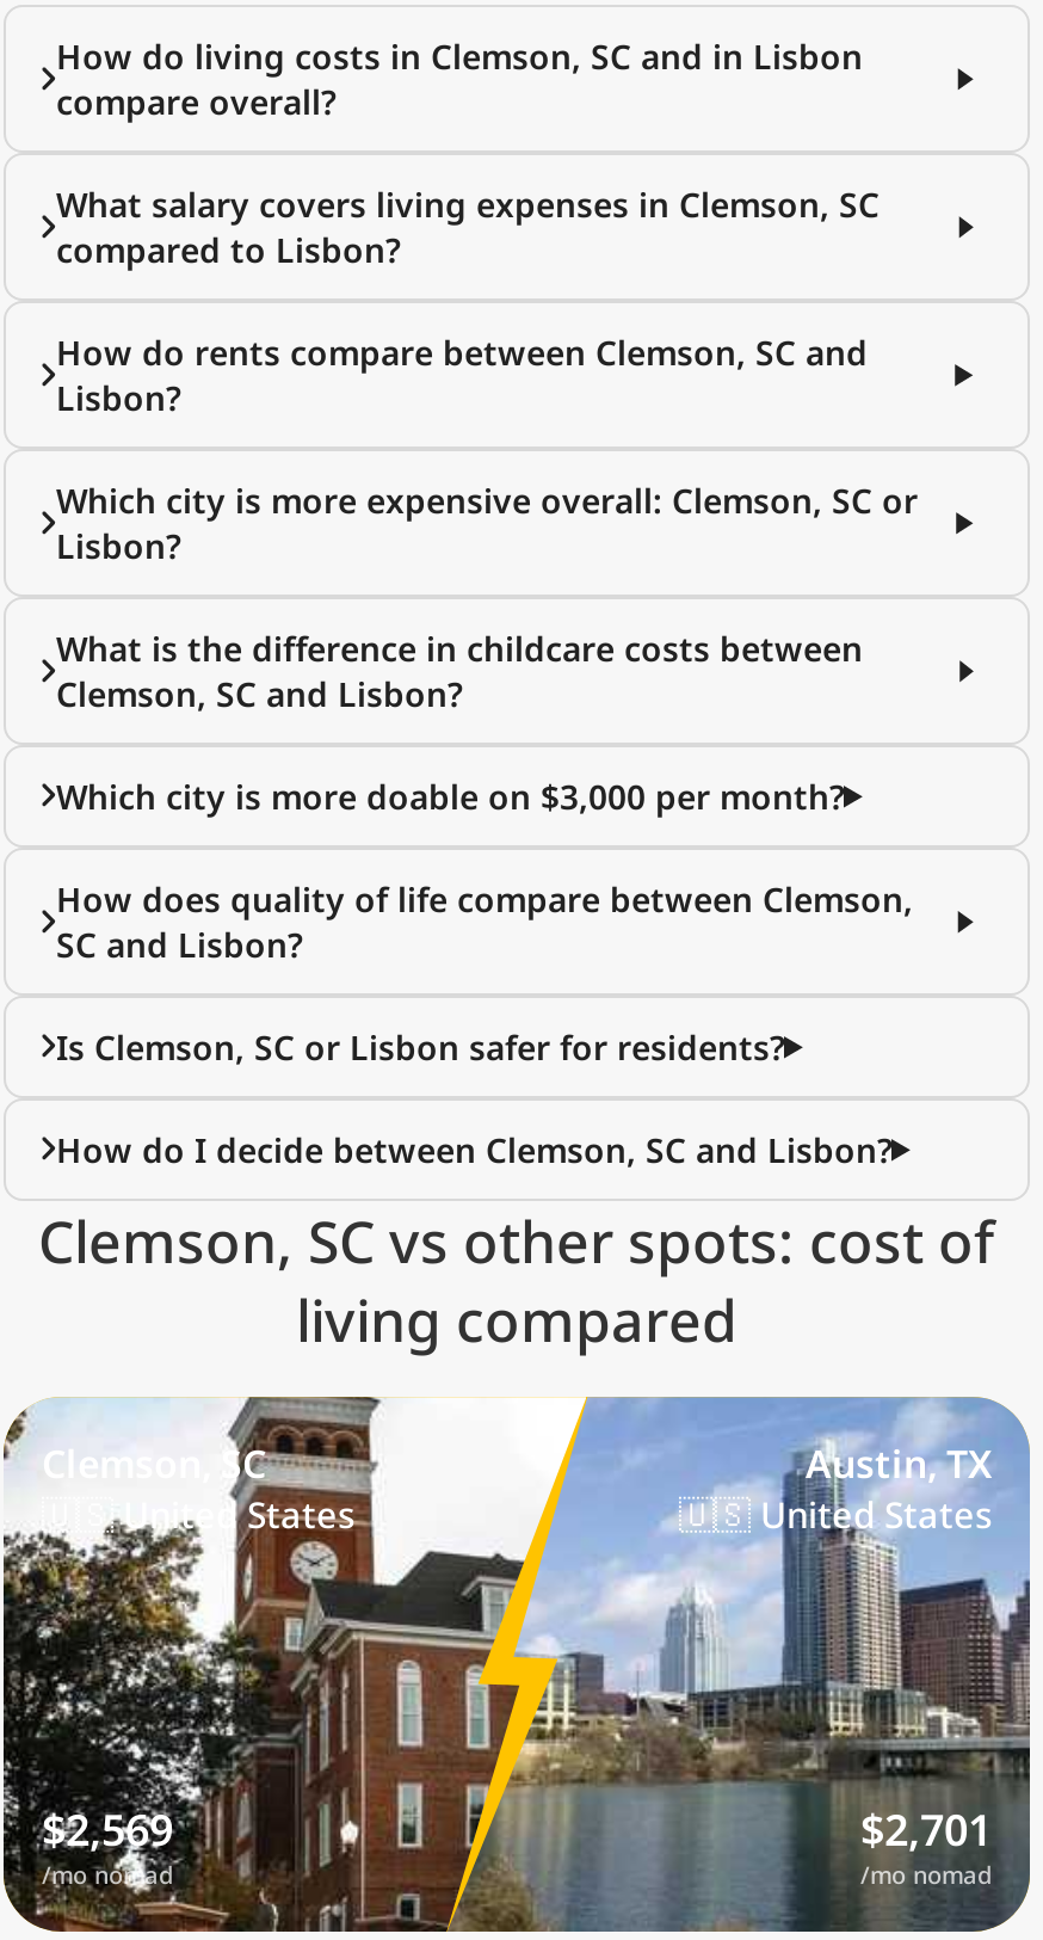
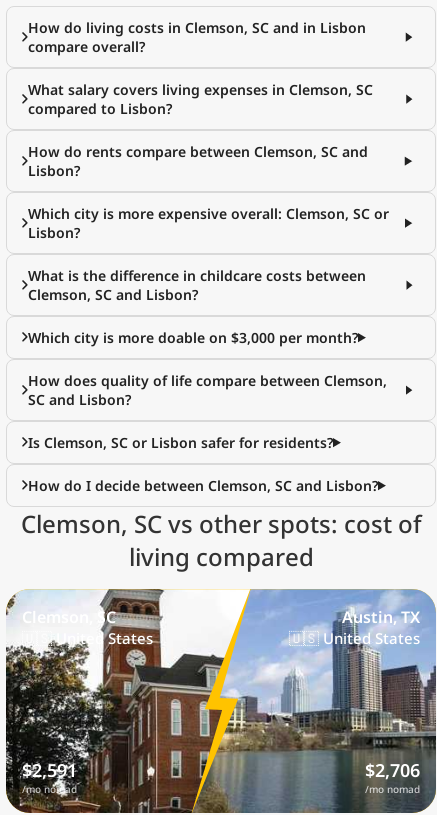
- $2,569
+ $2,591

- $2,701
+ $2,706
